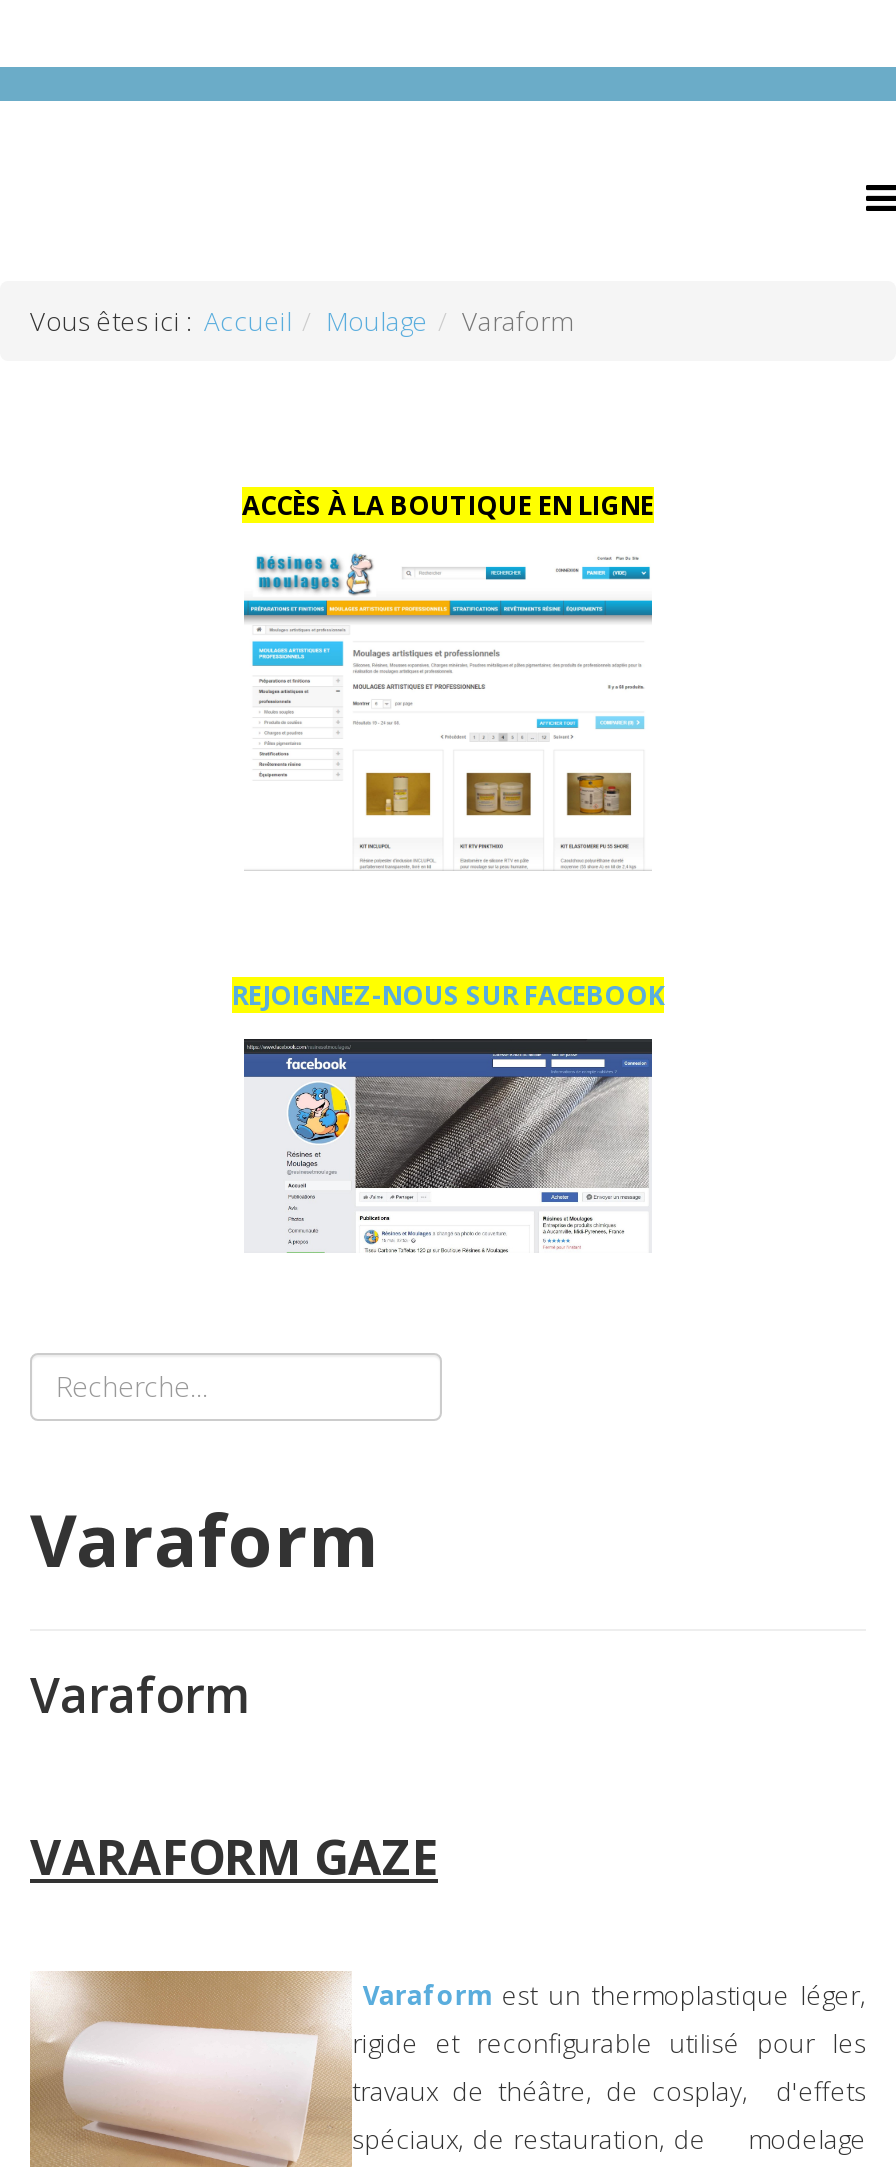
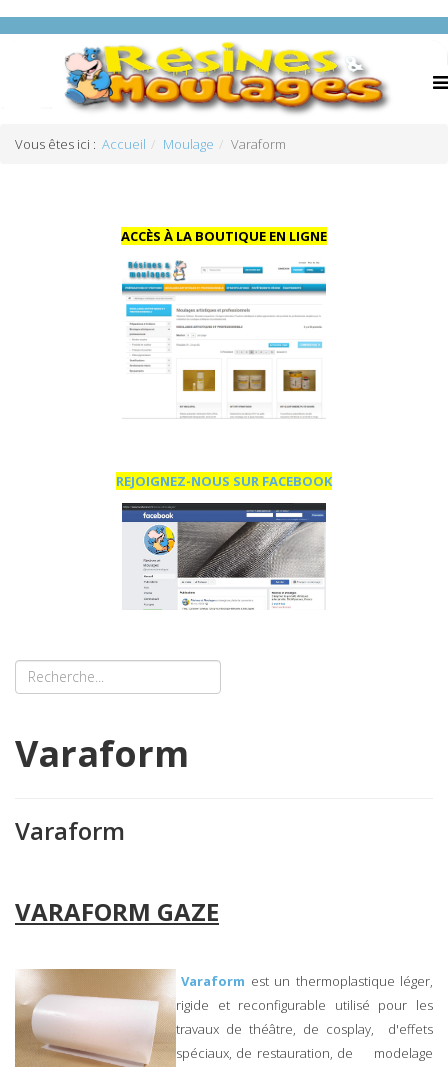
+ [image]
